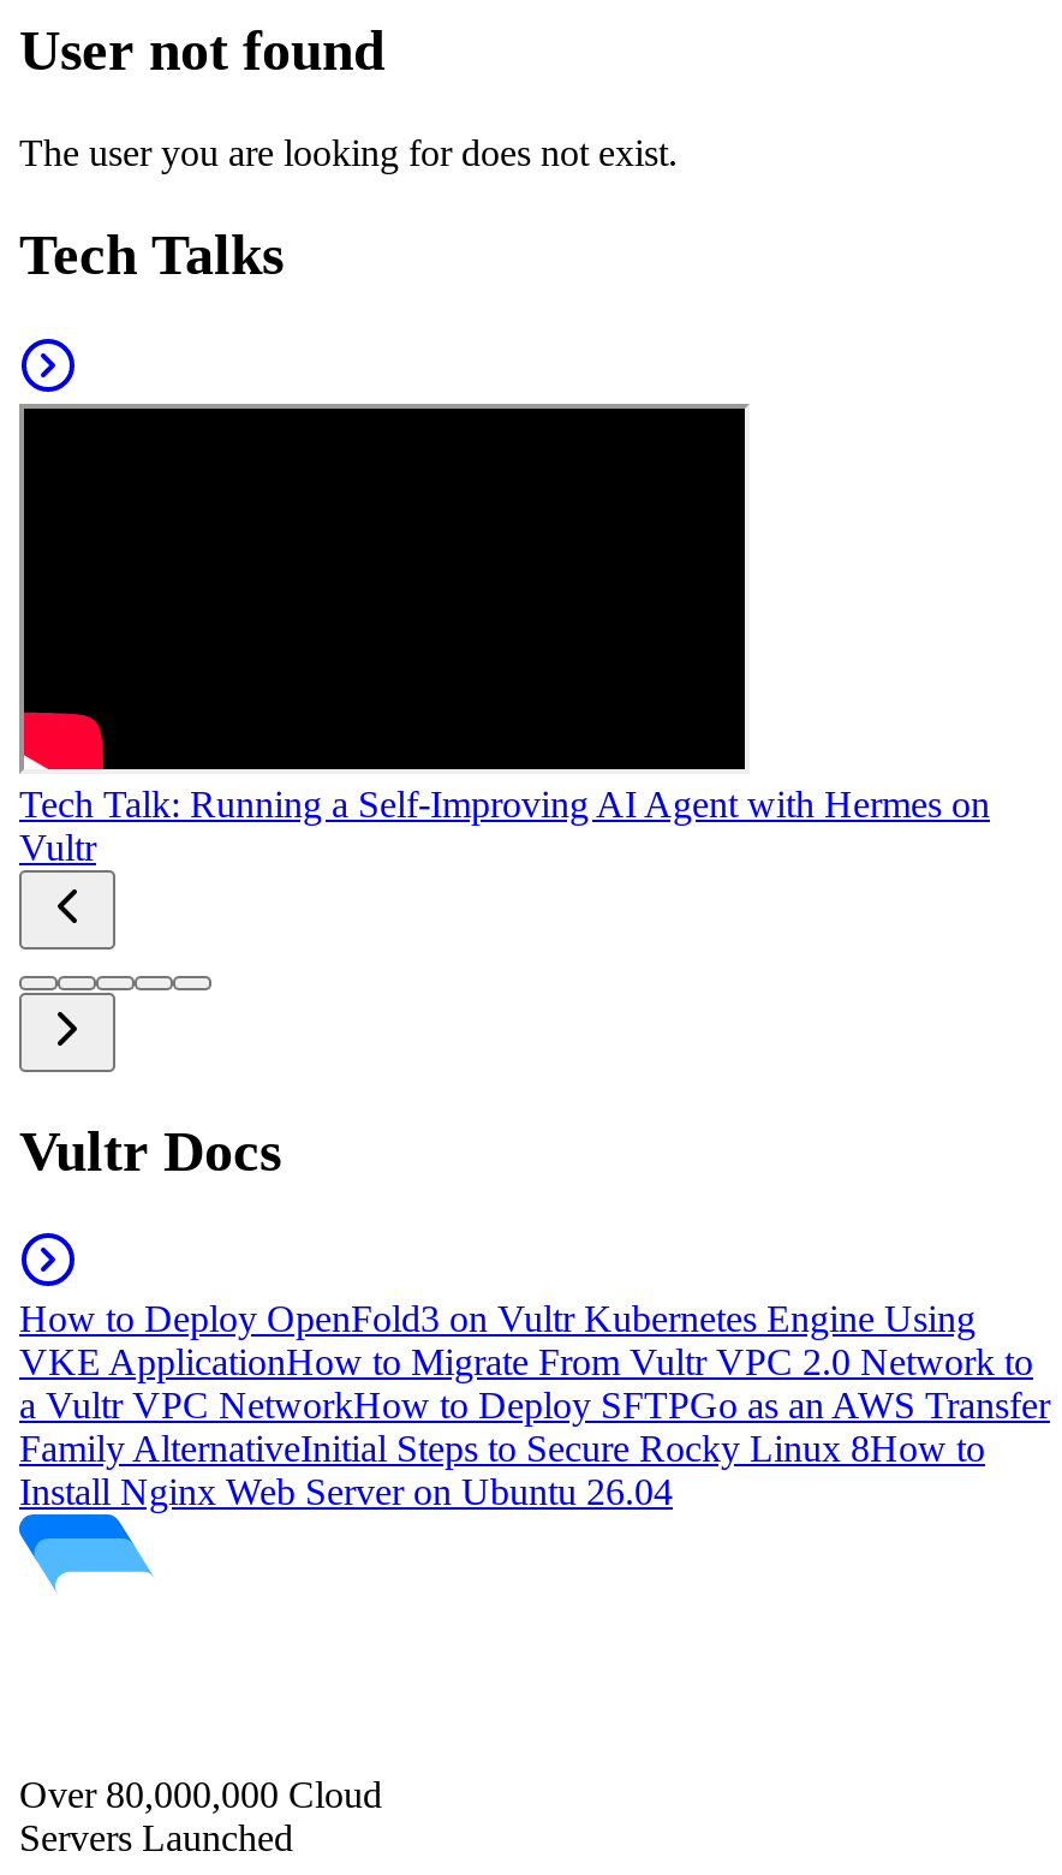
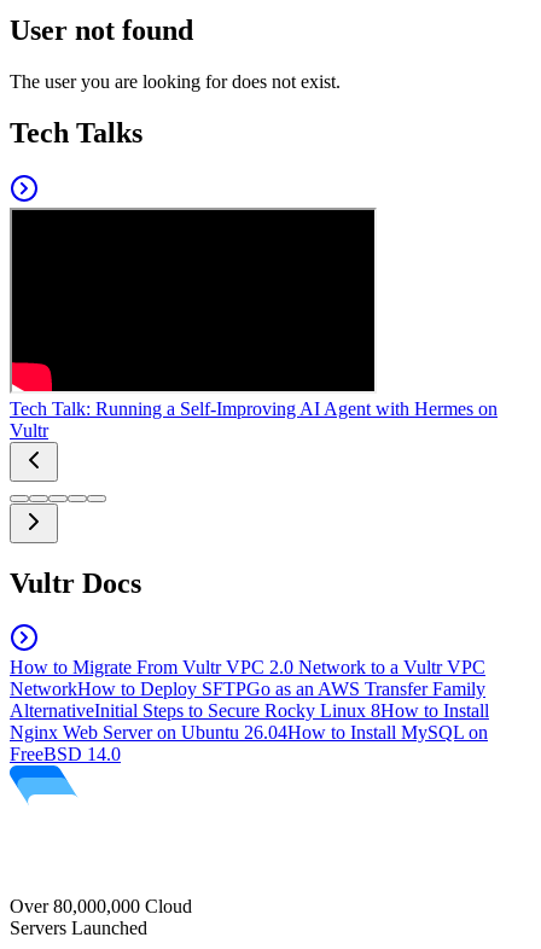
- How to Deploy OpenFold3 on Vultr Kubernetes Engine Using
- VKE ApplicationHow to Migrate From Vultr VPC 2.0 Network to
- a Vultr VPC NetworkHow to Deploy SFTPGo as an AWS Transfer
- Family AlternativeInitial Steps to Secure Rocky Linux 8How to
- Install Nginx Web Server on Ubuntu 26.04
+ How to Migrate From Vultr VPC 2.0 Network to a Vultr VPC
+ NetworkHow to Deploy SFTPGo as an AWS Transfer Family
+ AlternativeInitial Steps to Secure Rocky Linux 8How to Install
+ Nginx Web Server on Ubuntu 26.04How to Install MySQL on
+ FreeBSD 14.0
